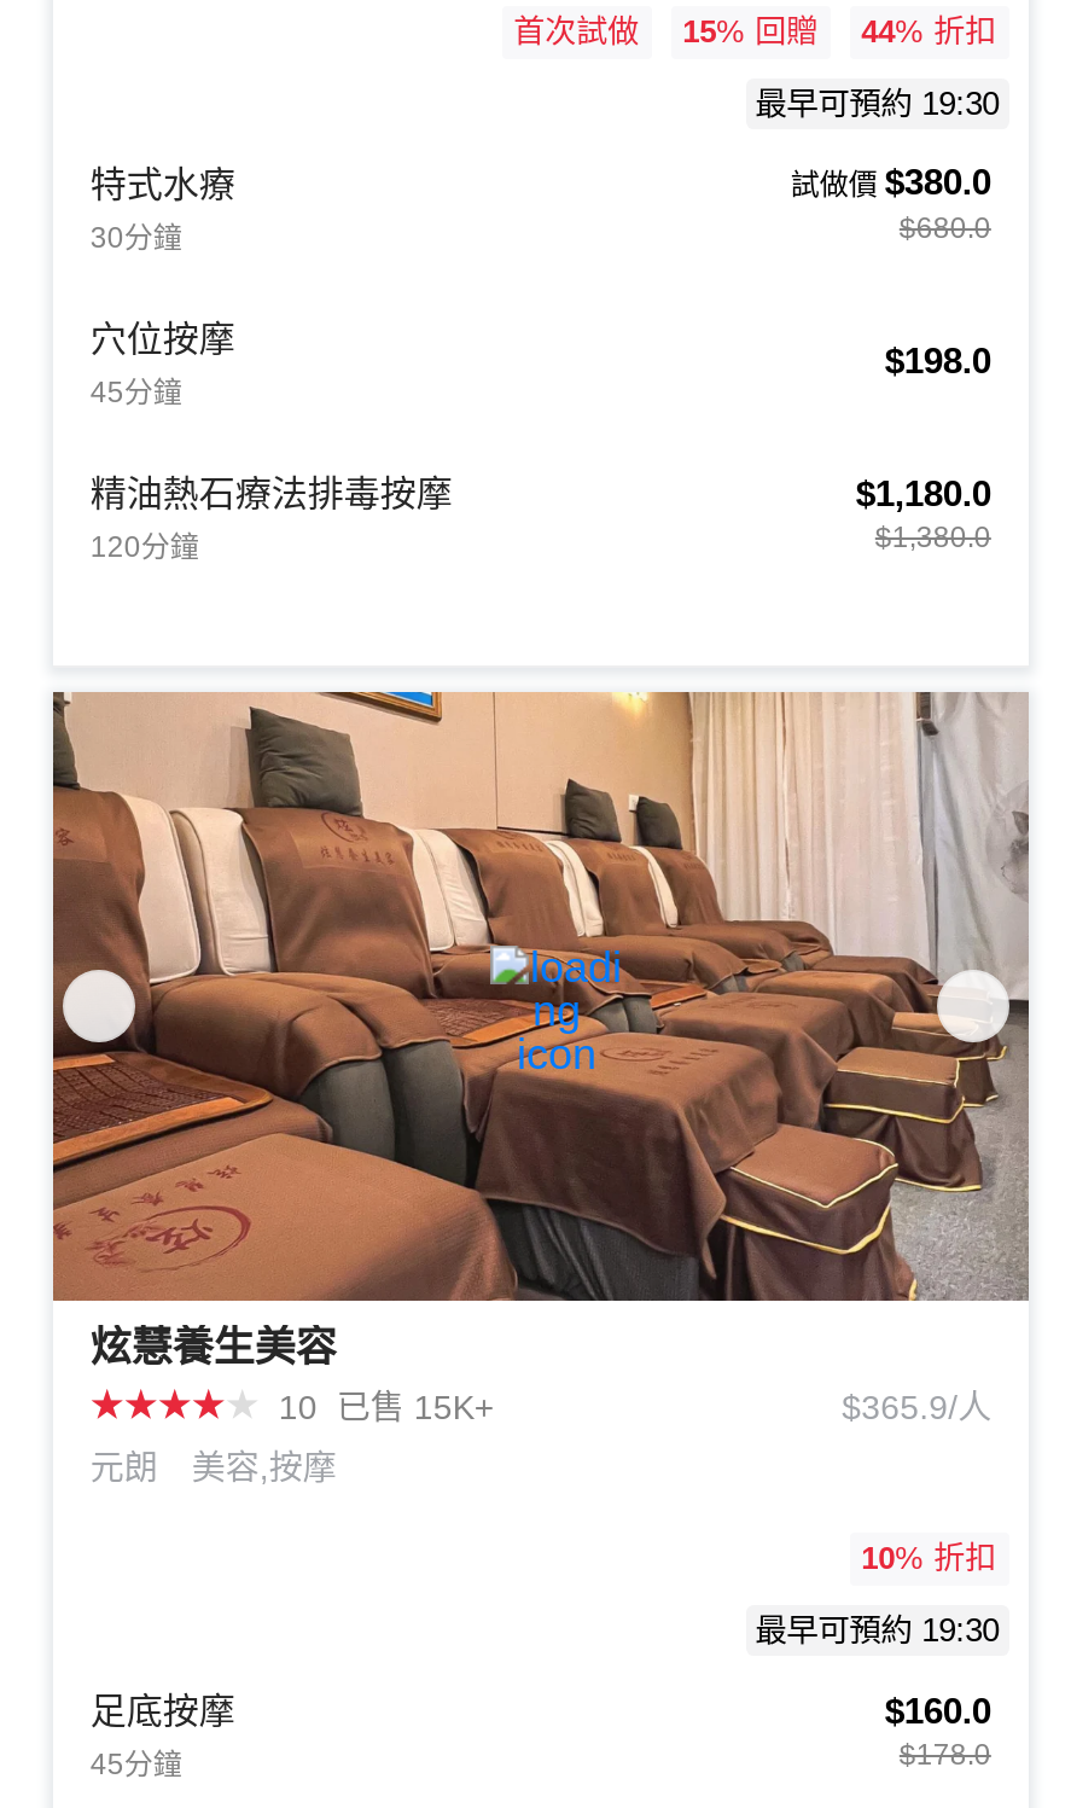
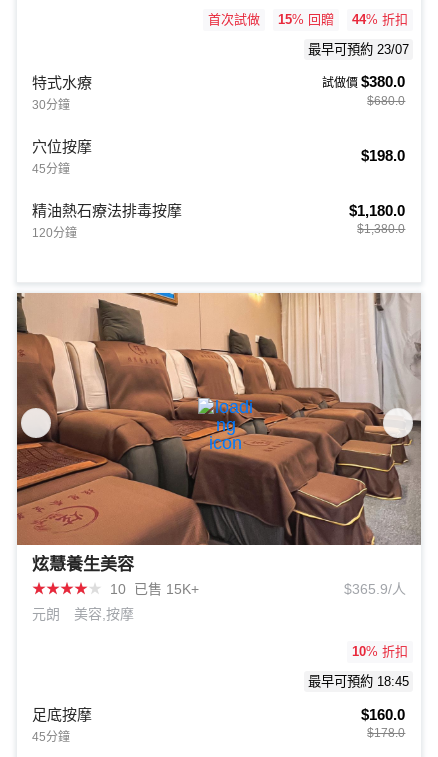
- 最早可預約 19:30
+ 最早可預約 23/07

- 最早可預約 19:30
+ 最早可預約 18:45
